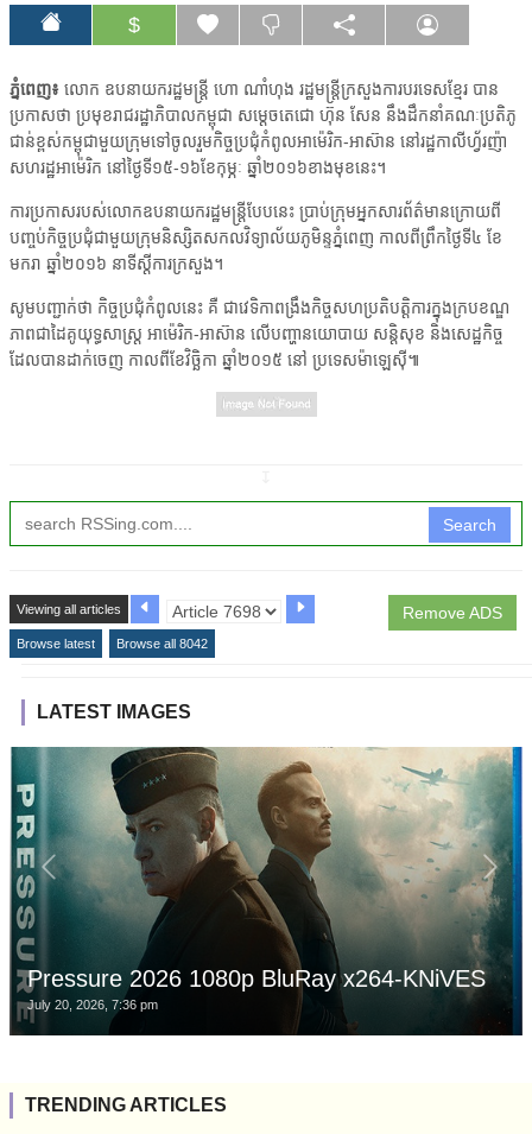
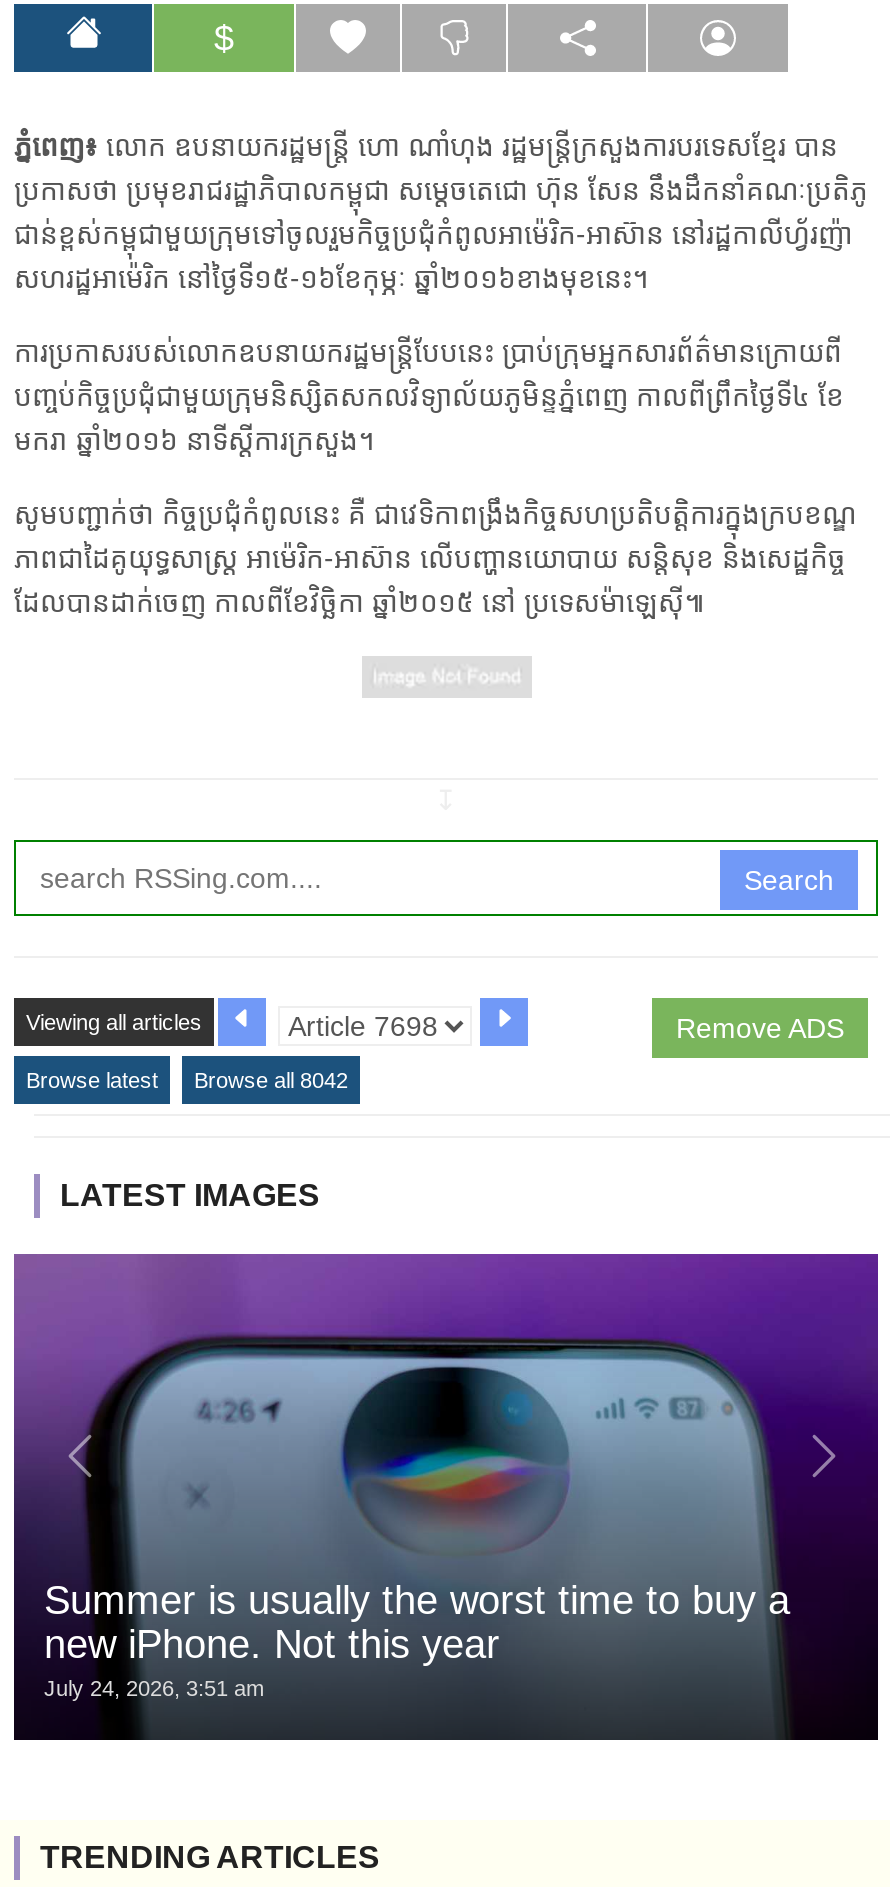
- [image]
- Pressure 2026 1080p BluRay x264-KNiVES
- July 20, 2026, 7:36 pm
+ [image]
+ Summer is usually the worst time to buy a
+ new iPhone. Not this year
+ July 24, 2026, 3:51 am
